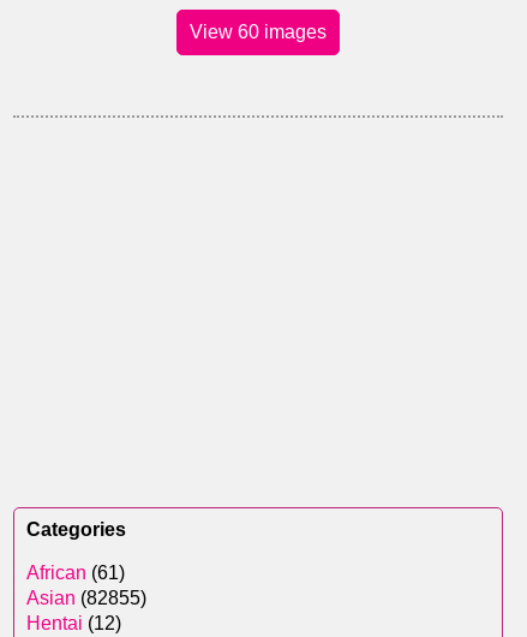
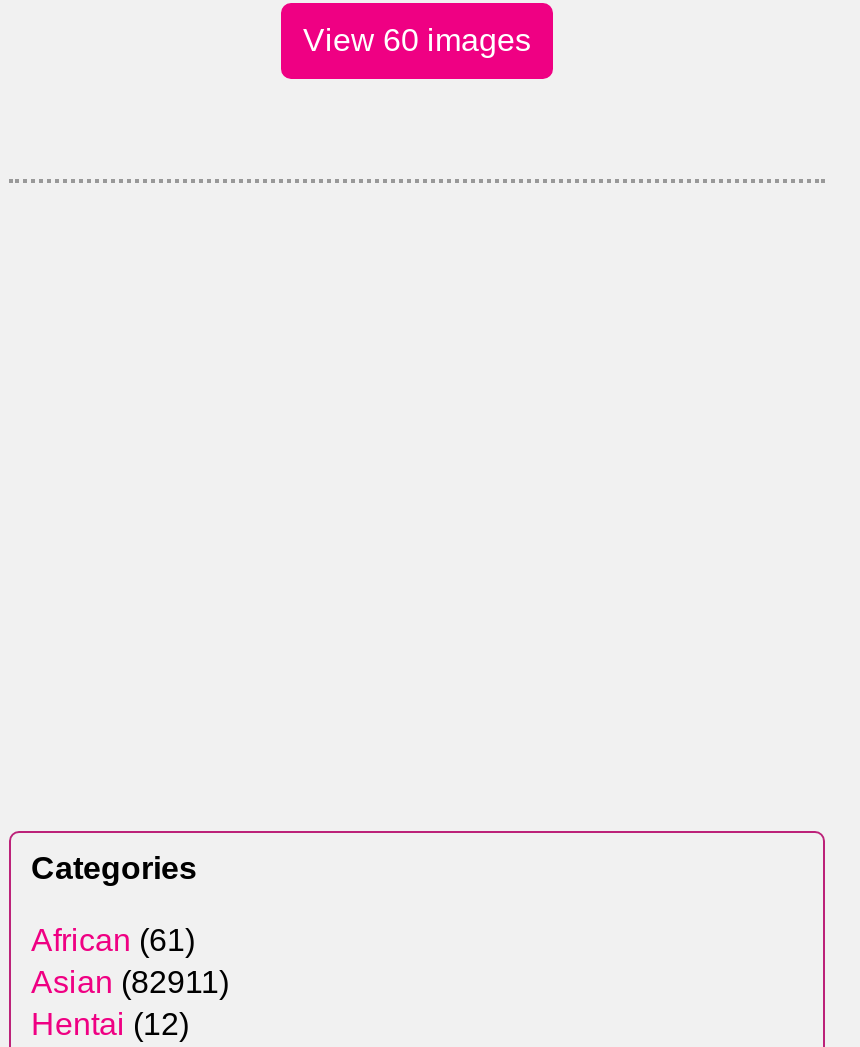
- Asian (82855)
+ Asian (82911)
